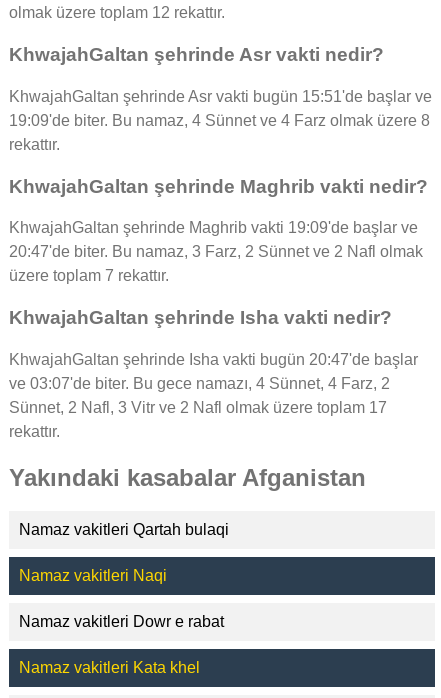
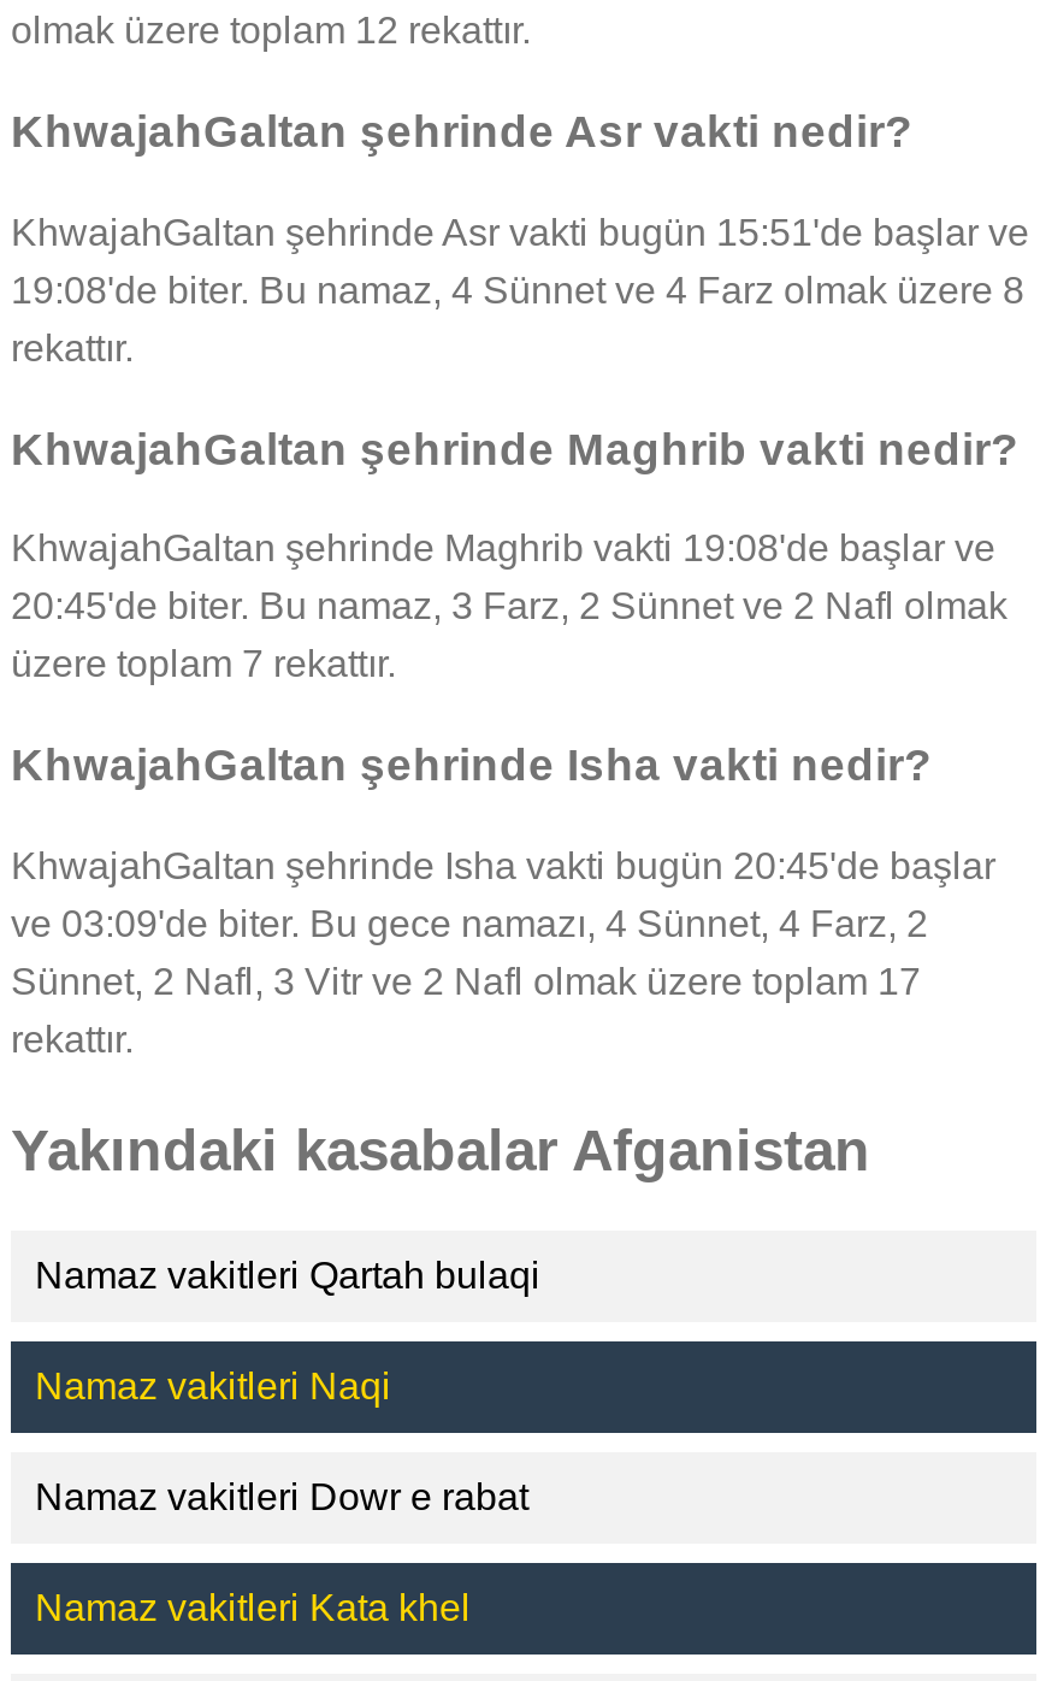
- 19:09'de biter. Bu namaz, 4 Sünnet ve 4 Farz olmak üzere 8
+ 19:08'de biter. Bu namaz, 4 Sünnet ve 4 Farz olmak üzere 8

- KhwajahGaltan şehrinde Maghrib vakti 19:09'de başlar ve
+ KhwajahGaltan şehrinde Maghrib vakti 19:08'de başlar ve

- 20:47'de biter. Bu namaz, 3 Farz, 2 Sünnet ve 2 Nafl olmak
+ 20:45'de biter. Bu namaz, 3 Farz, 2 Sünnet ve 2 Nafl olmak

- KhwajahGaltan şehrinde Isha vakti bugün 20:47'de başlar
+ KhwajahGaltan şehrinde Isha vakti bugün 20:45'de başlar

- ve 03:07'de biter. Bu gece namazı, 4 Sünnet, 4 Farz, 2
+ ve 03:09'de biter. Bu gece namazı, 4 Sünnet, 4 Farz, 2
